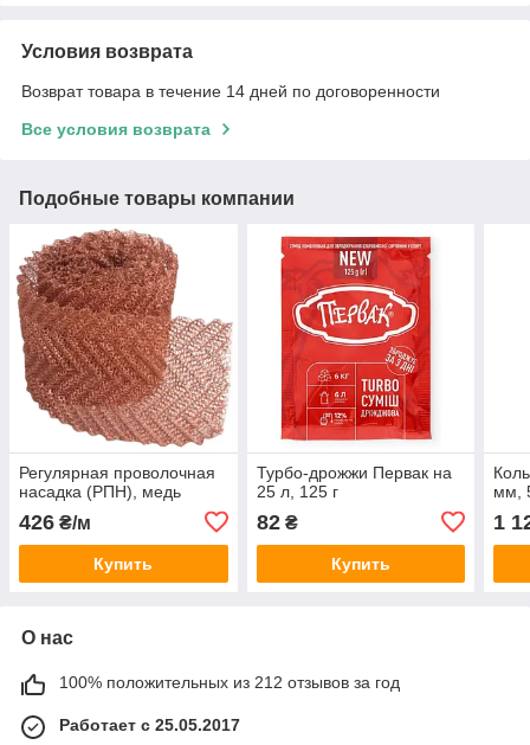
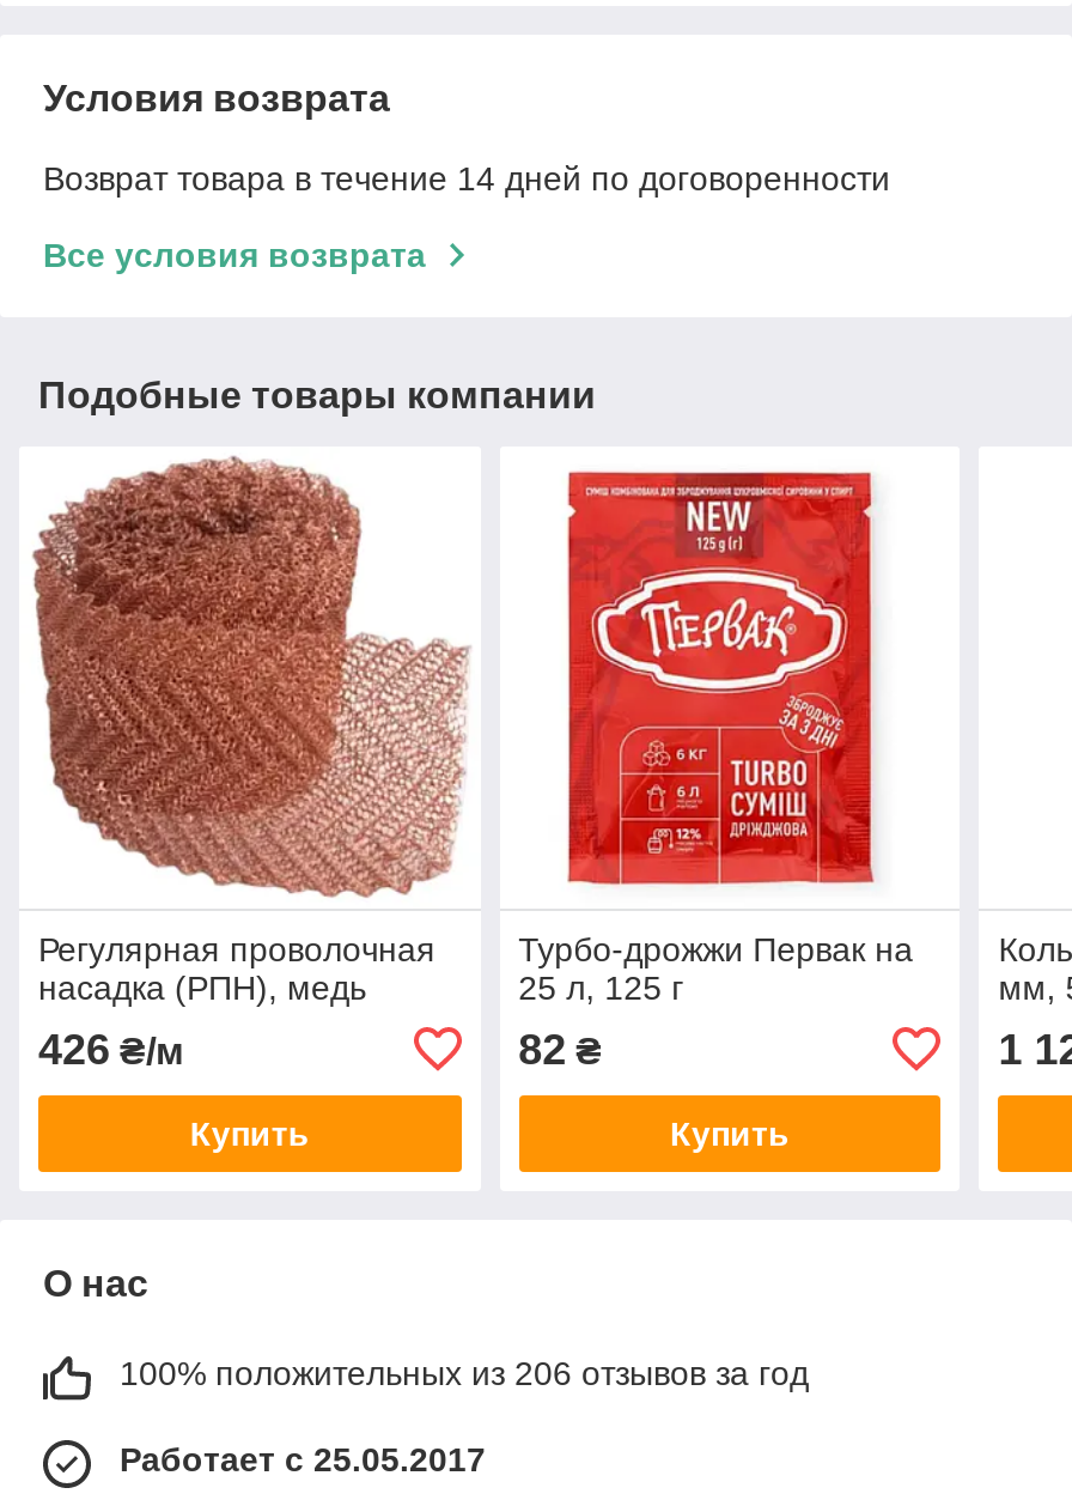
- 100% положительных из 212 отзывов за год
+ 100% положительных из 206 отзывов за год
